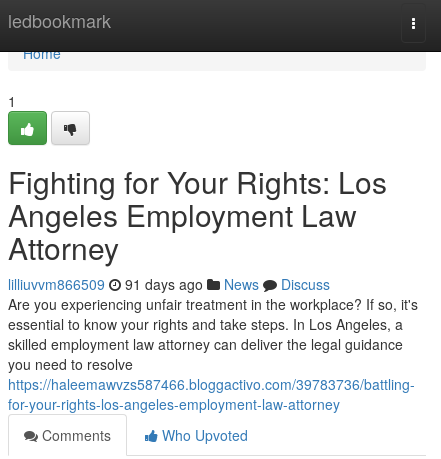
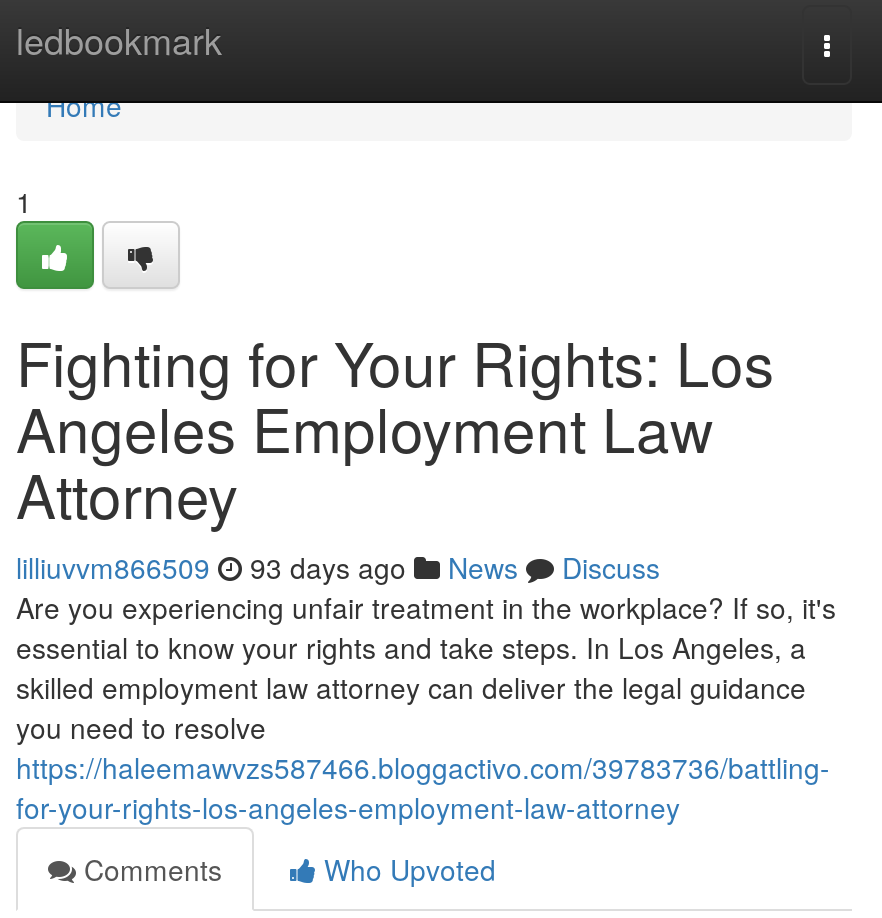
- lilliuvvm866509 91 days ago News Discuss
+ lilliuvvm866509 93 days ago News Discuss
